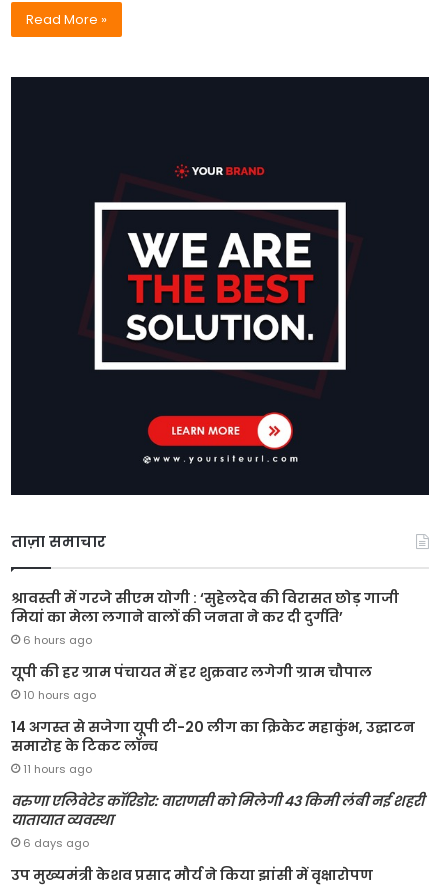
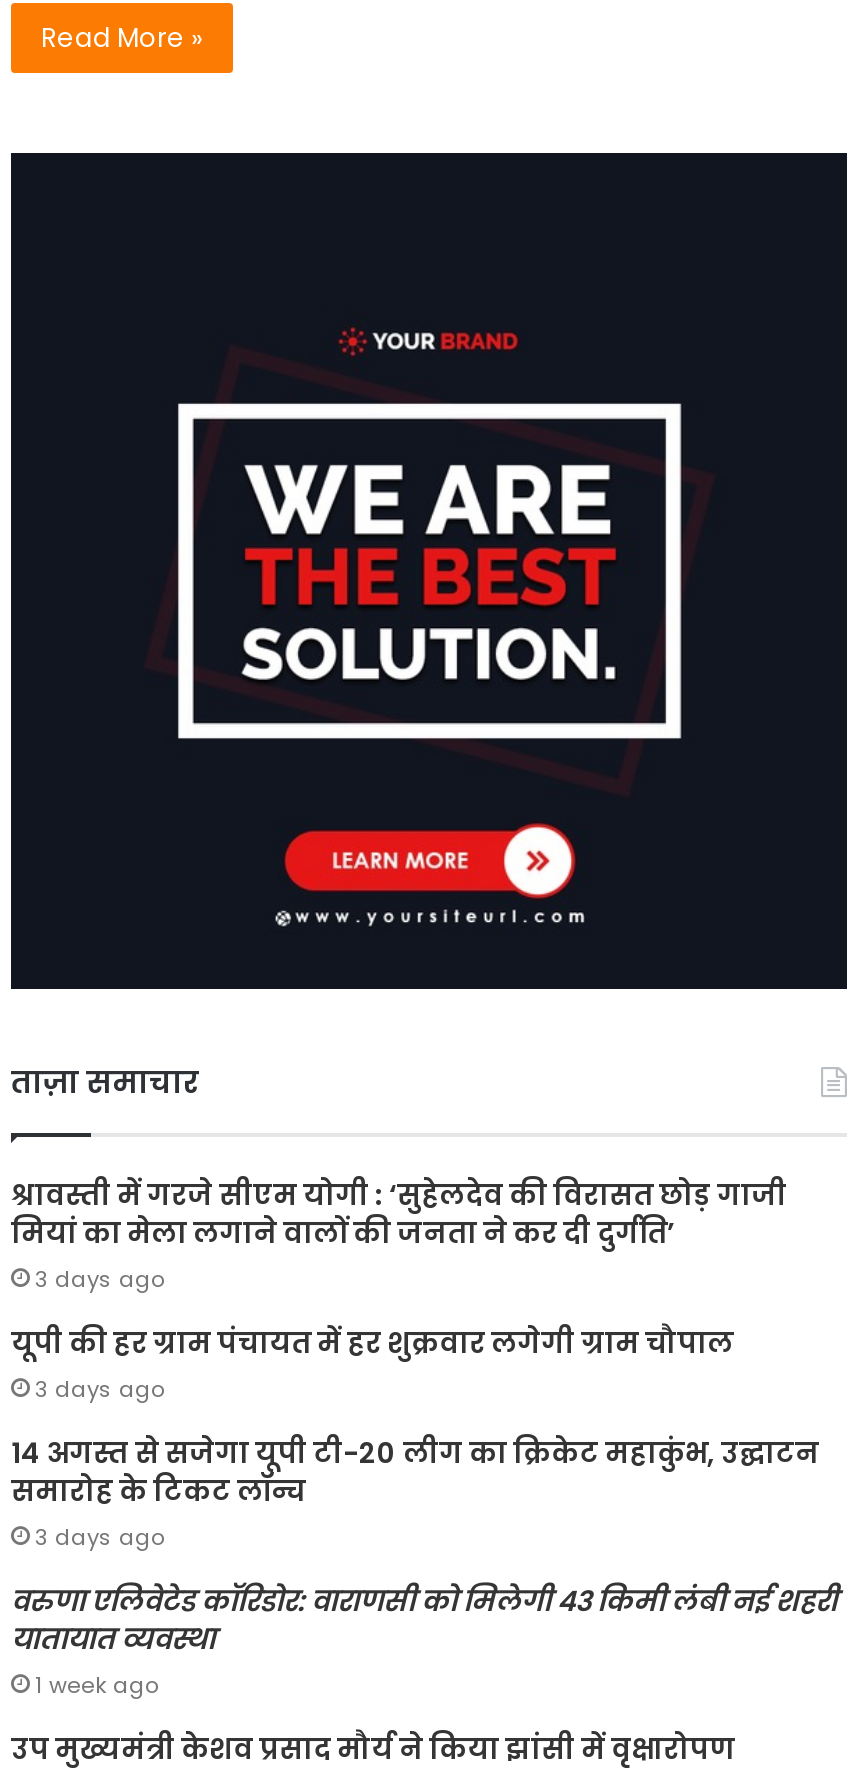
- 6 hours ago
+ 3 days ago

- 10 hours ago
+ 3 days ago

- 11 hours ago
+ 3 days ago

- 6 days ago
+ 1 week ago
